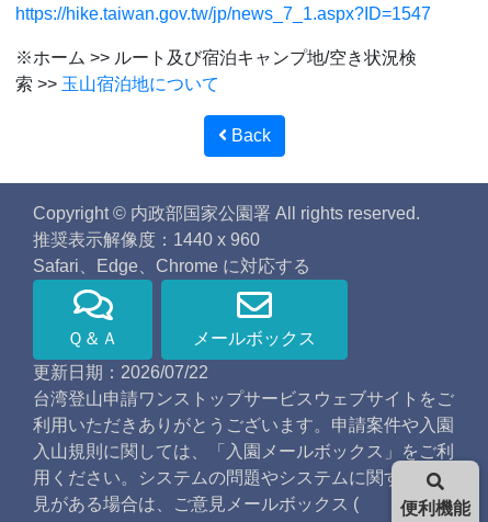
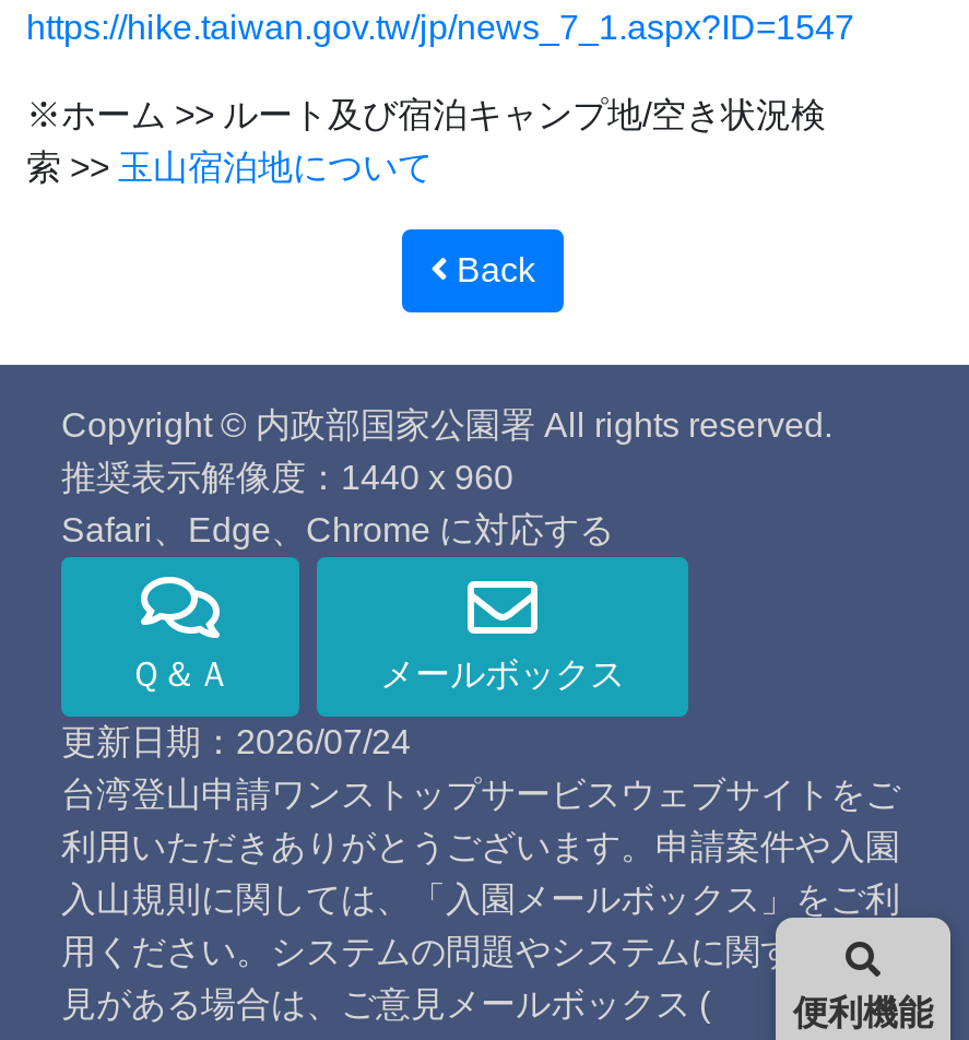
- 更新日期：2026/07/22
+ 更新日期：2026/07/24
